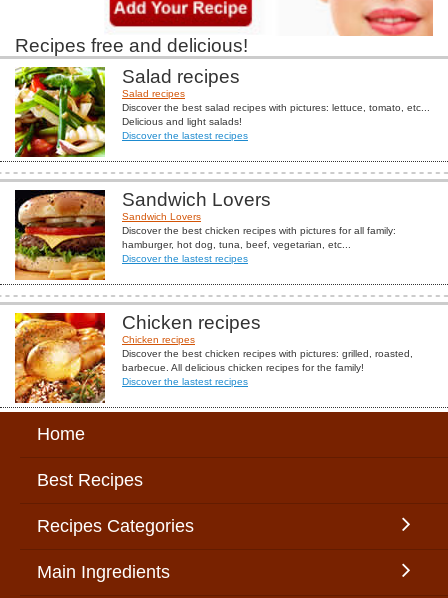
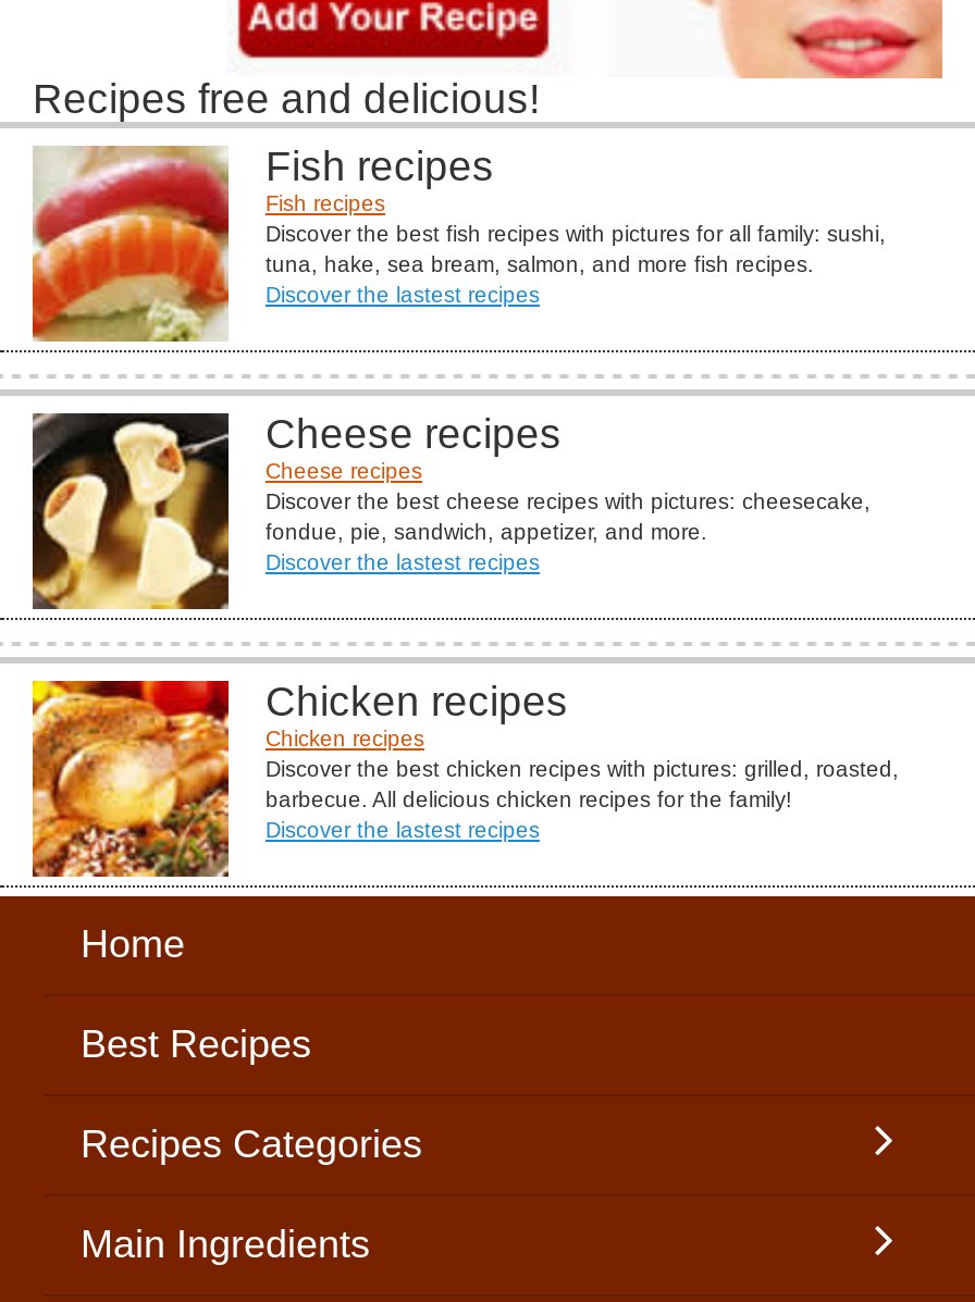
- [image]
- Salad recipes
- Salad recipes
- Discover the best salad recipes with pictures: lettuce, tomato, etc...
- Delicious and light salads!
+ [image]
+ Fish recipes
+ Fish recipes
+ Discover the best fish recipes with pictures for all family: sushi,
+ tuna, hake, sea bream, salmon, and more fish recipes.

- [image]
- Sandwich Lovers
- Sandwich Lovers
- Discover the best chicken recipes with pictures for all family:
- hamburger, hot dog, tuna, beef, vegetarian, etc...
+ [image]
+ Cheese recipes
+ Cheese recipes
+ Discover the best cheese recipes with pictures: cheesecake,
+ fondue, pie, sandwich, appetizer, and more.
